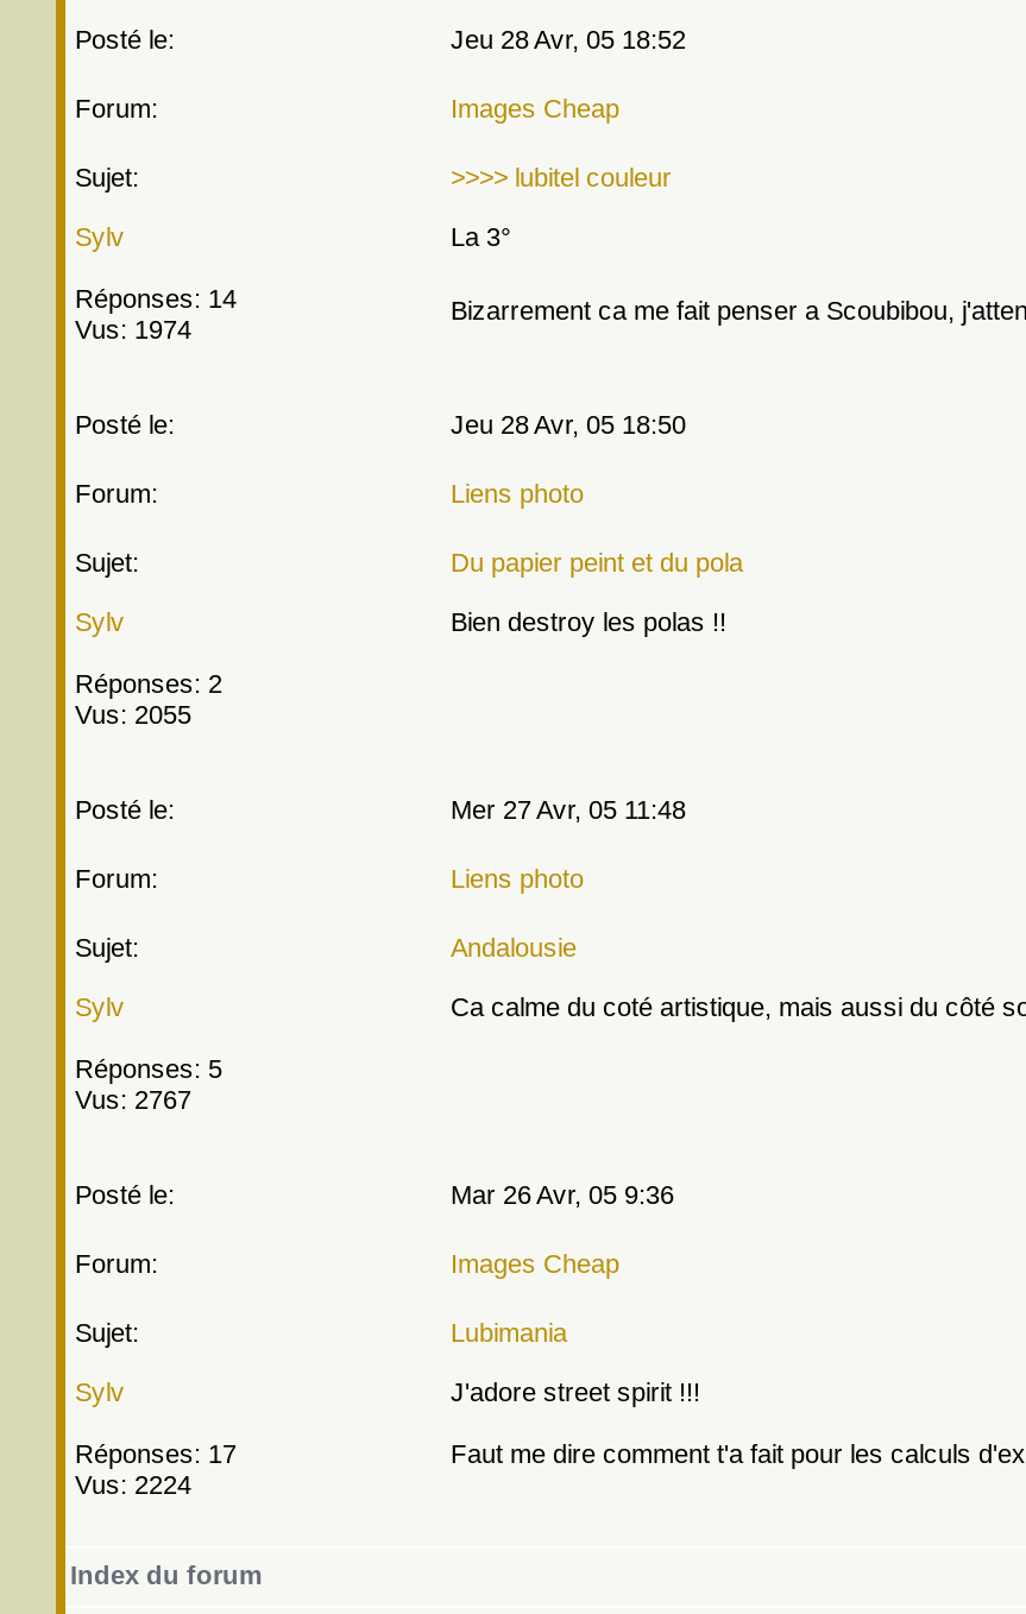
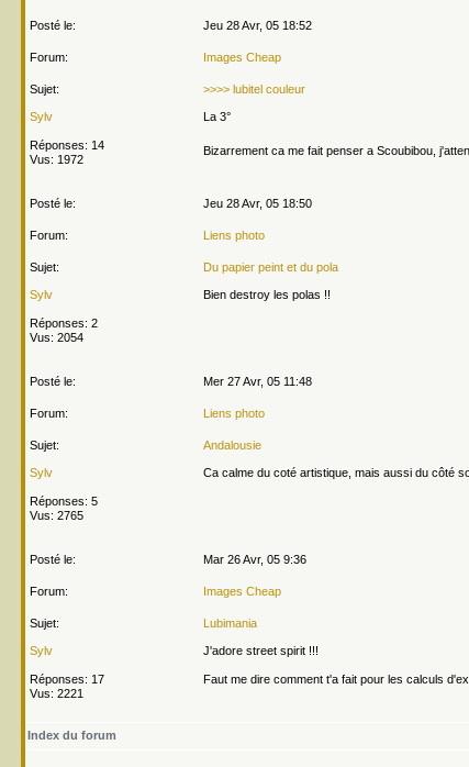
- Vus: 1974
+ Vus: 1972

- Vus: 2055
+ Vus: 2054

- Vus: 2767
+ Vus: 2765

- Vus: 2224
+ Vus: 2221
